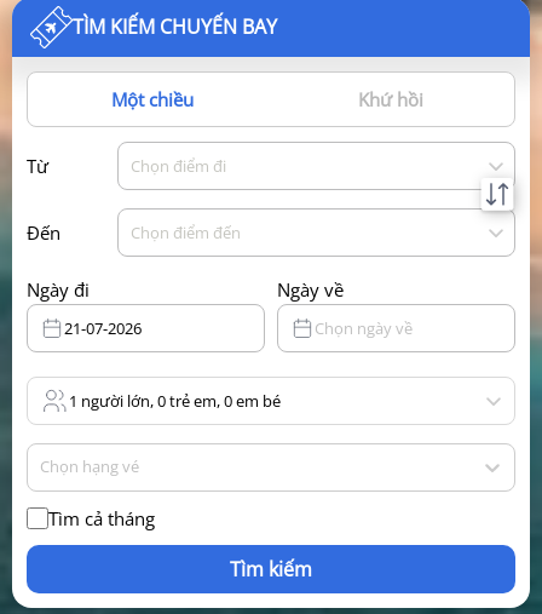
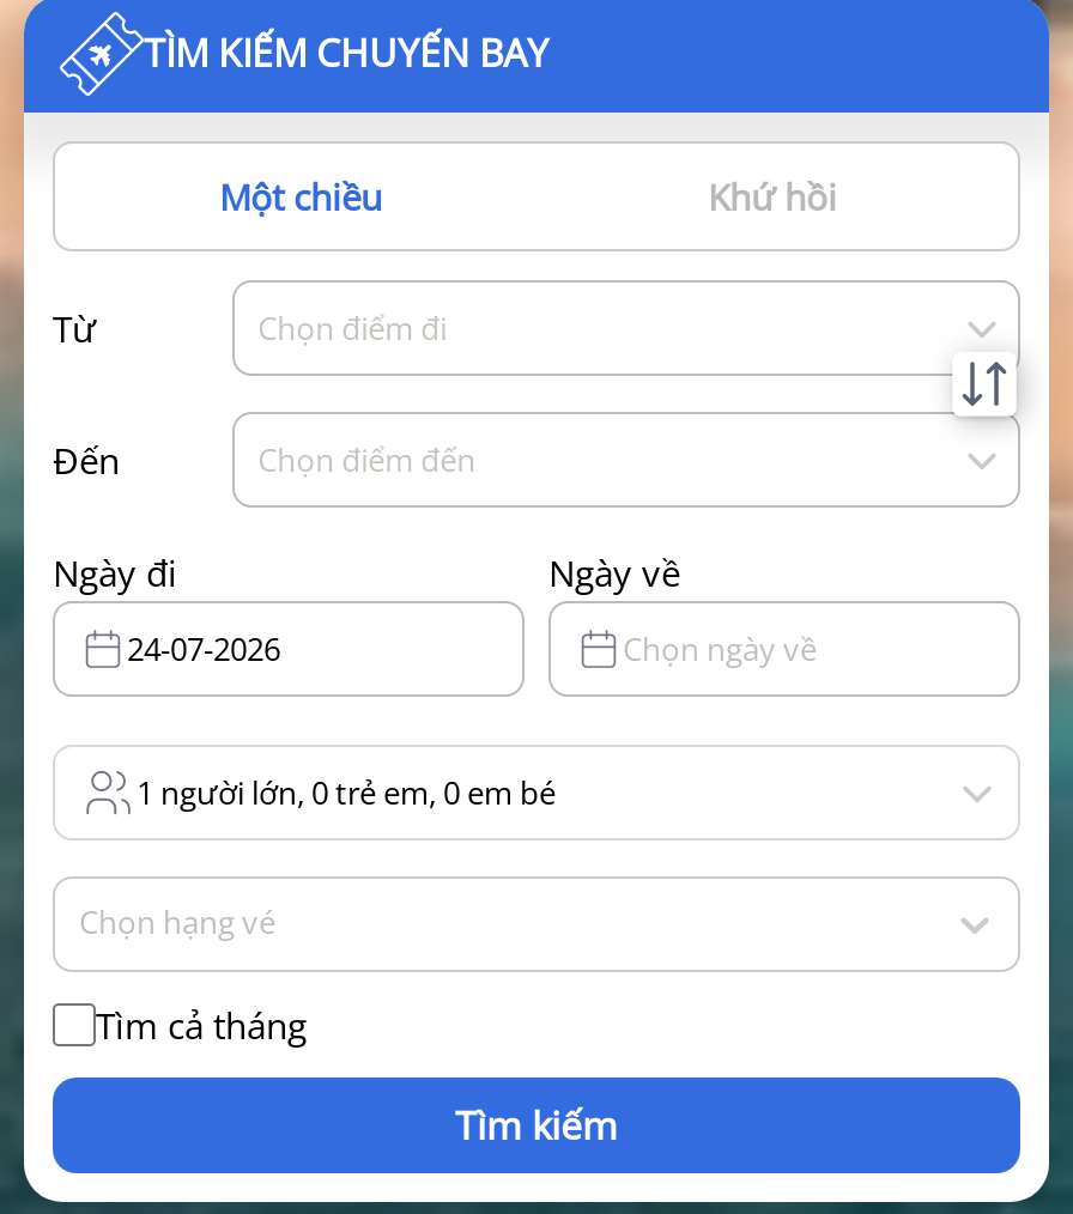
- 21-07-2026
+ 24-07-2026
